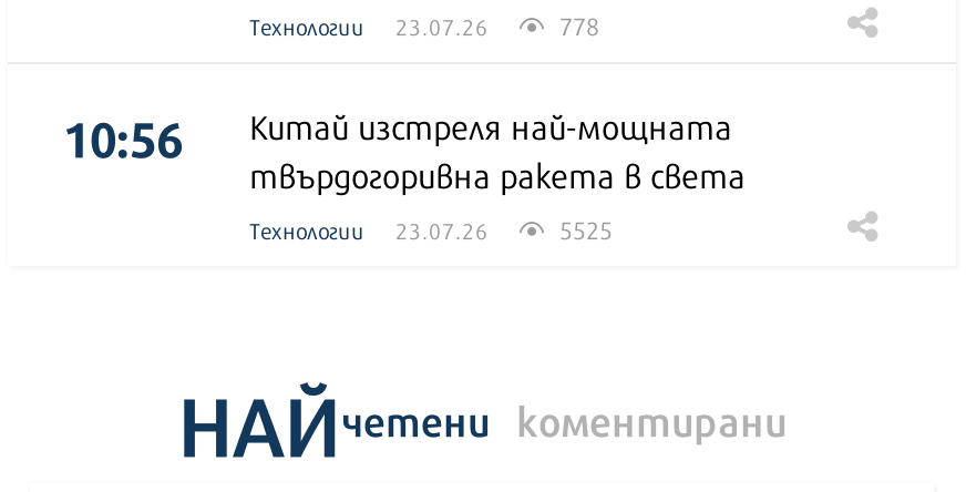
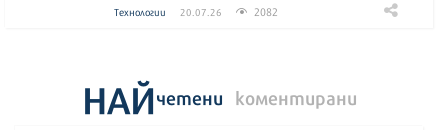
- 23.07.26
- 778
- 10:56
- Китай изстреля най-мощната
- твърдогоривна ракета в света
- Технологии
- 23.07.26
- 5525
+ 20.07.26
+ 2082
